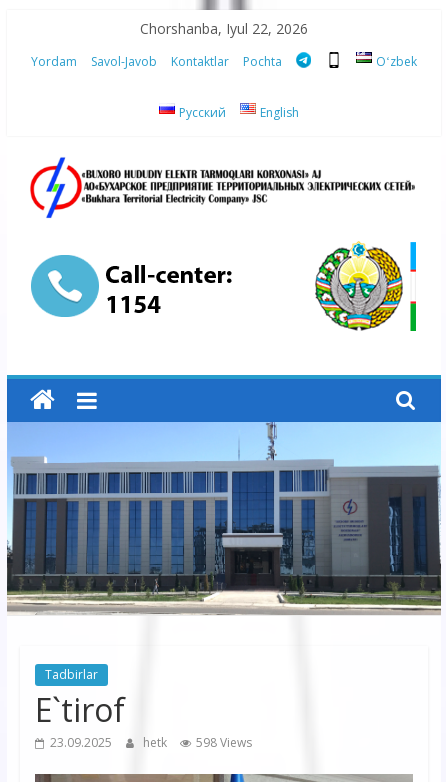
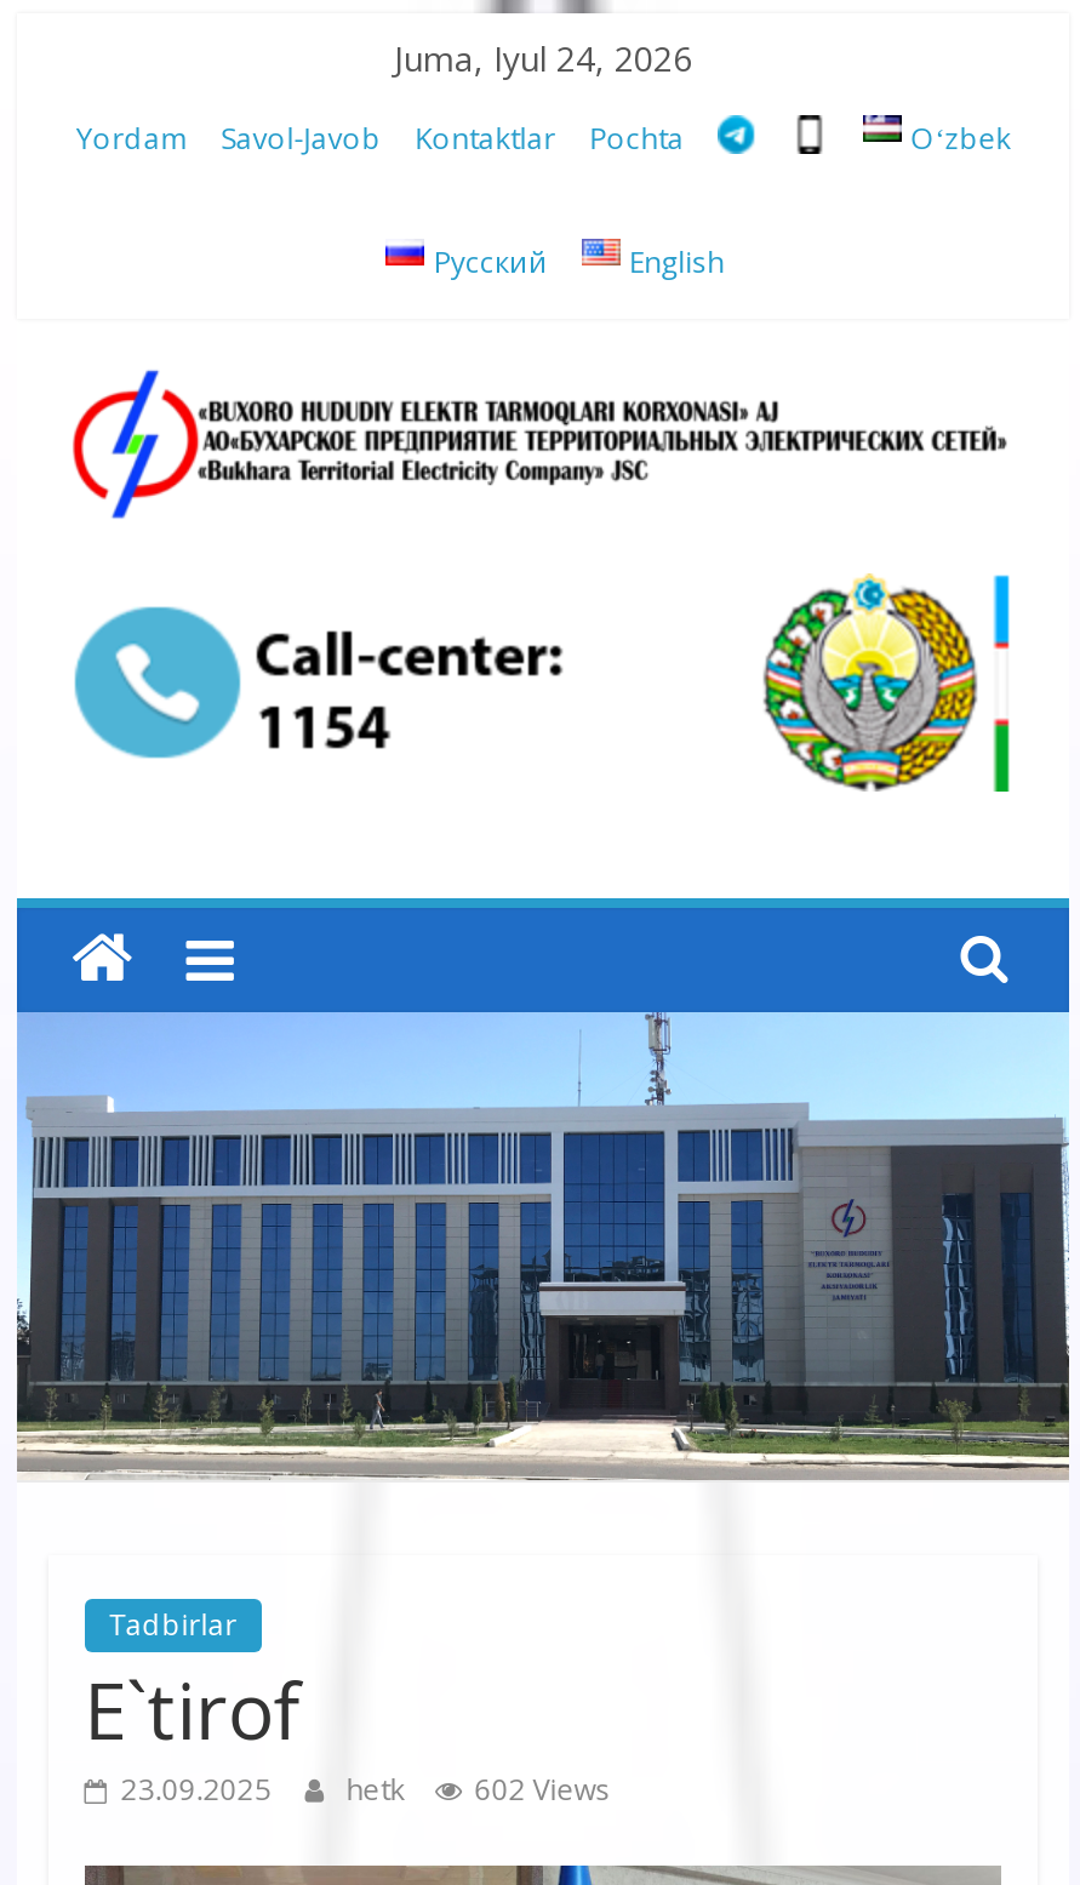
- Chorshanba, Iyul 22, 2026
+ Juma, Iyul 24, 2026

- 23.09.2025 hetk 598 Views
+ 23.09.2025 hetk 602 Views
